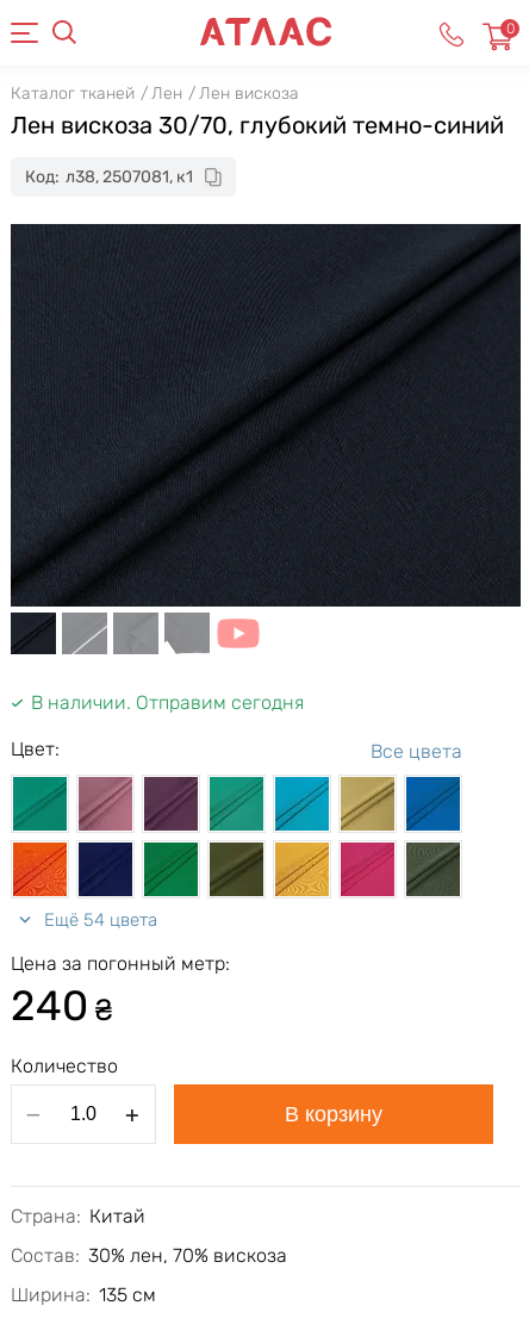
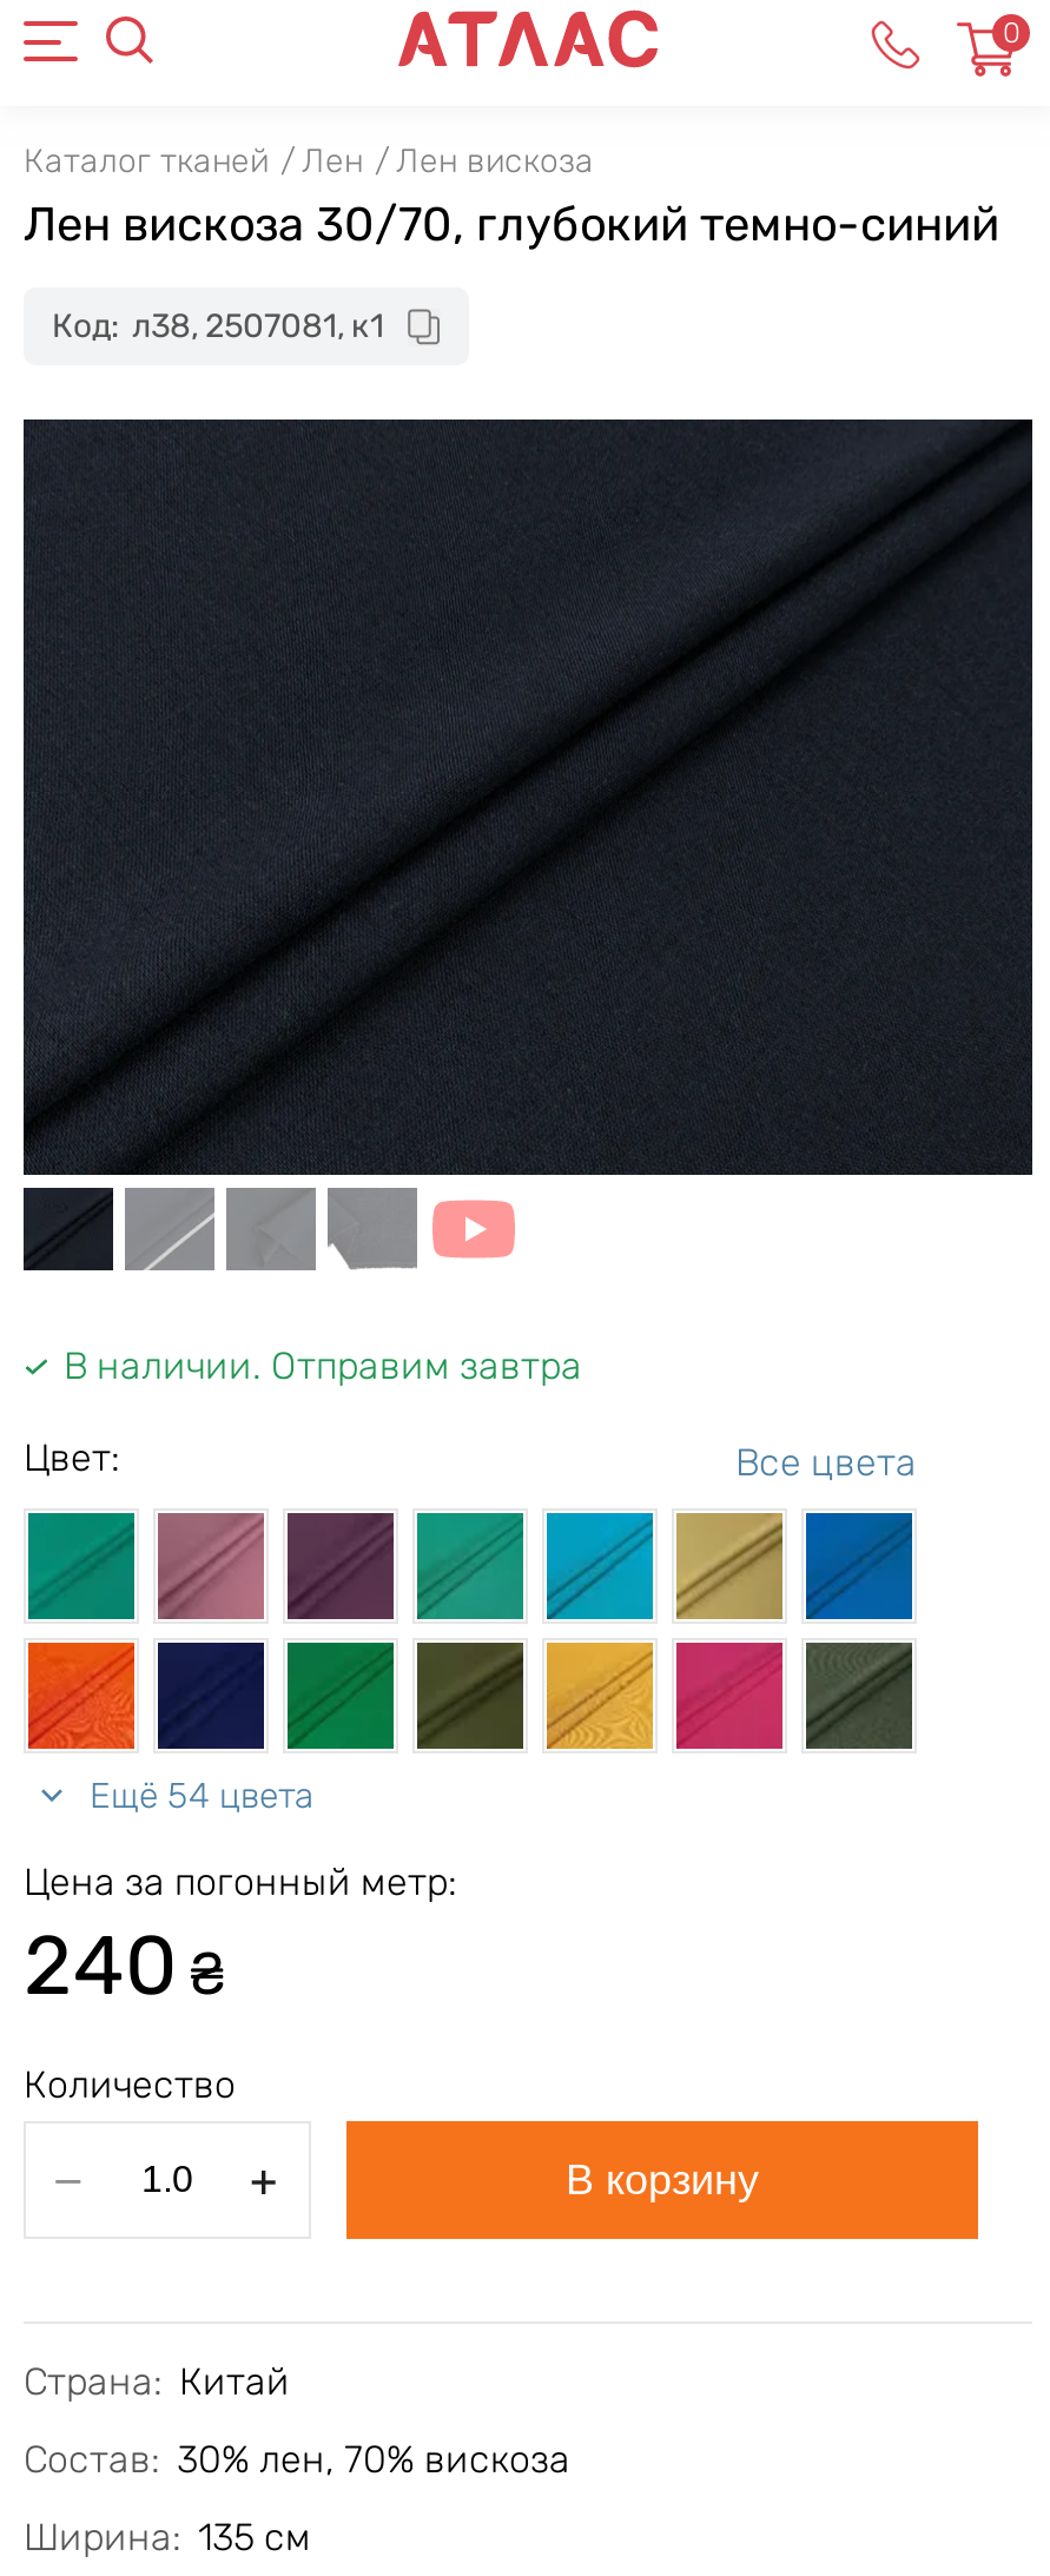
- В наличии. Отправим сегодня
+ В наличии. Отправим завтра
